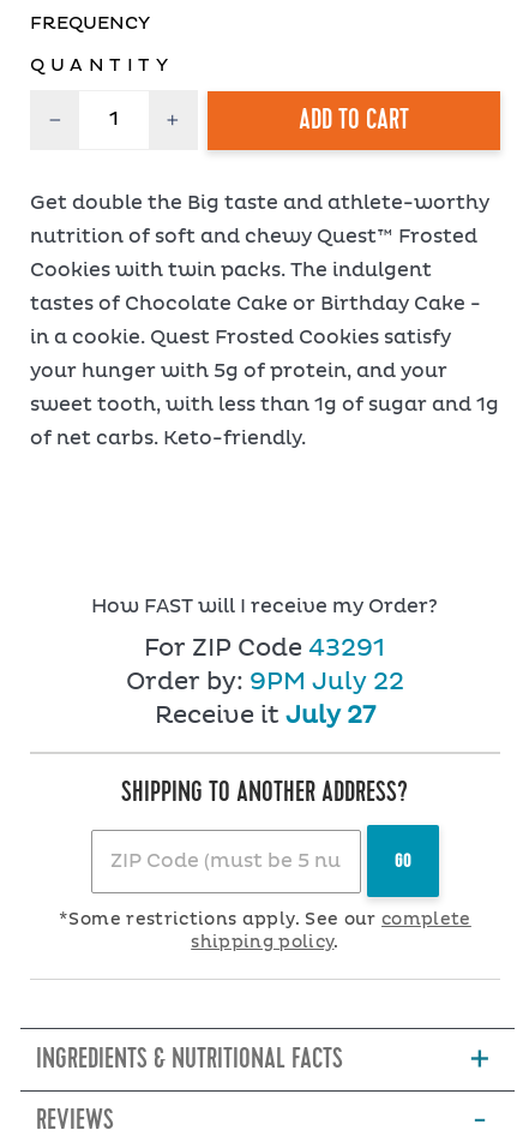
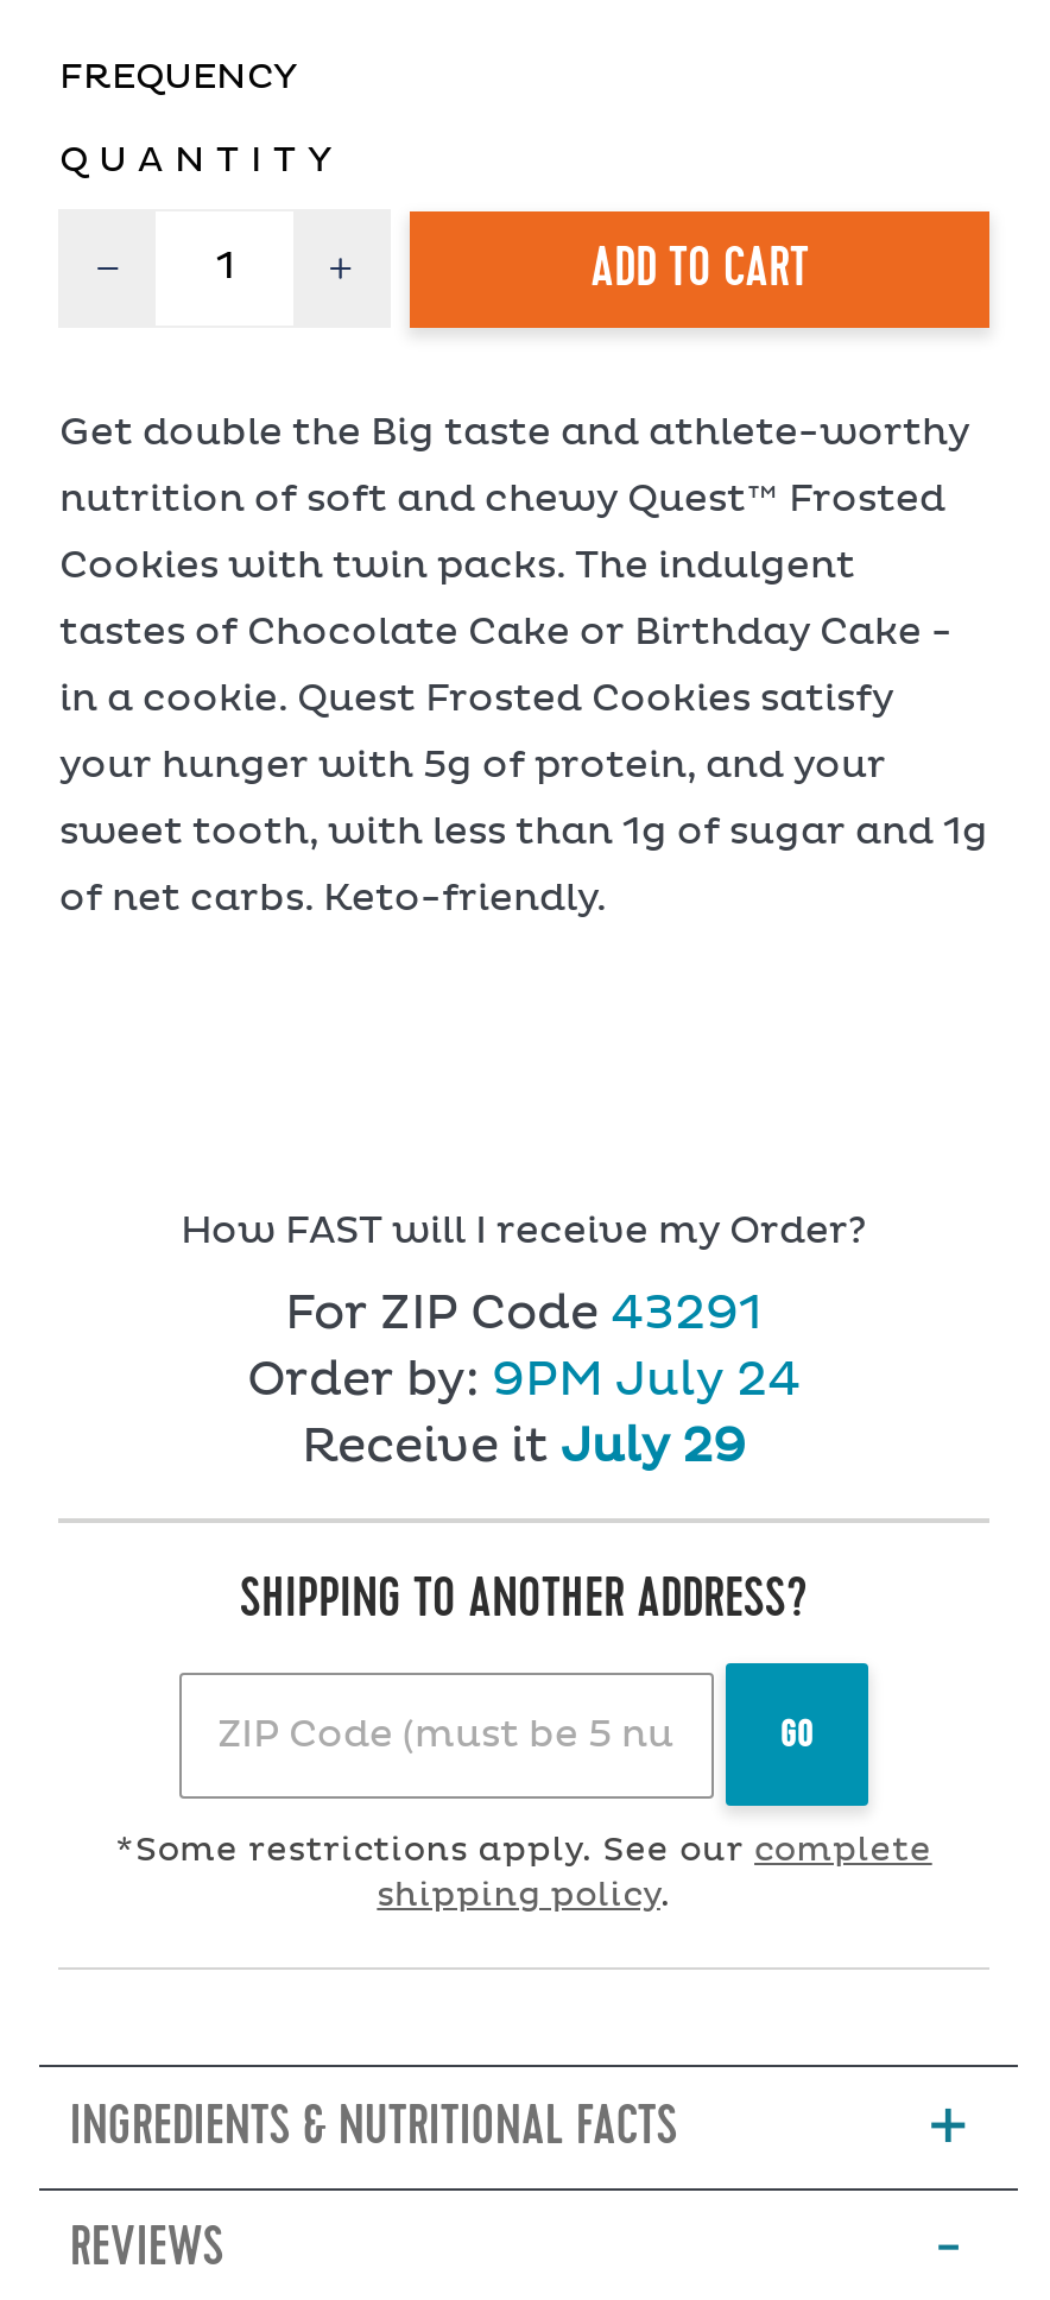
- Order by: 9PM July 22
+ Order by: 9PM July 24

- Receive it July 27
+ Receive it July 29
